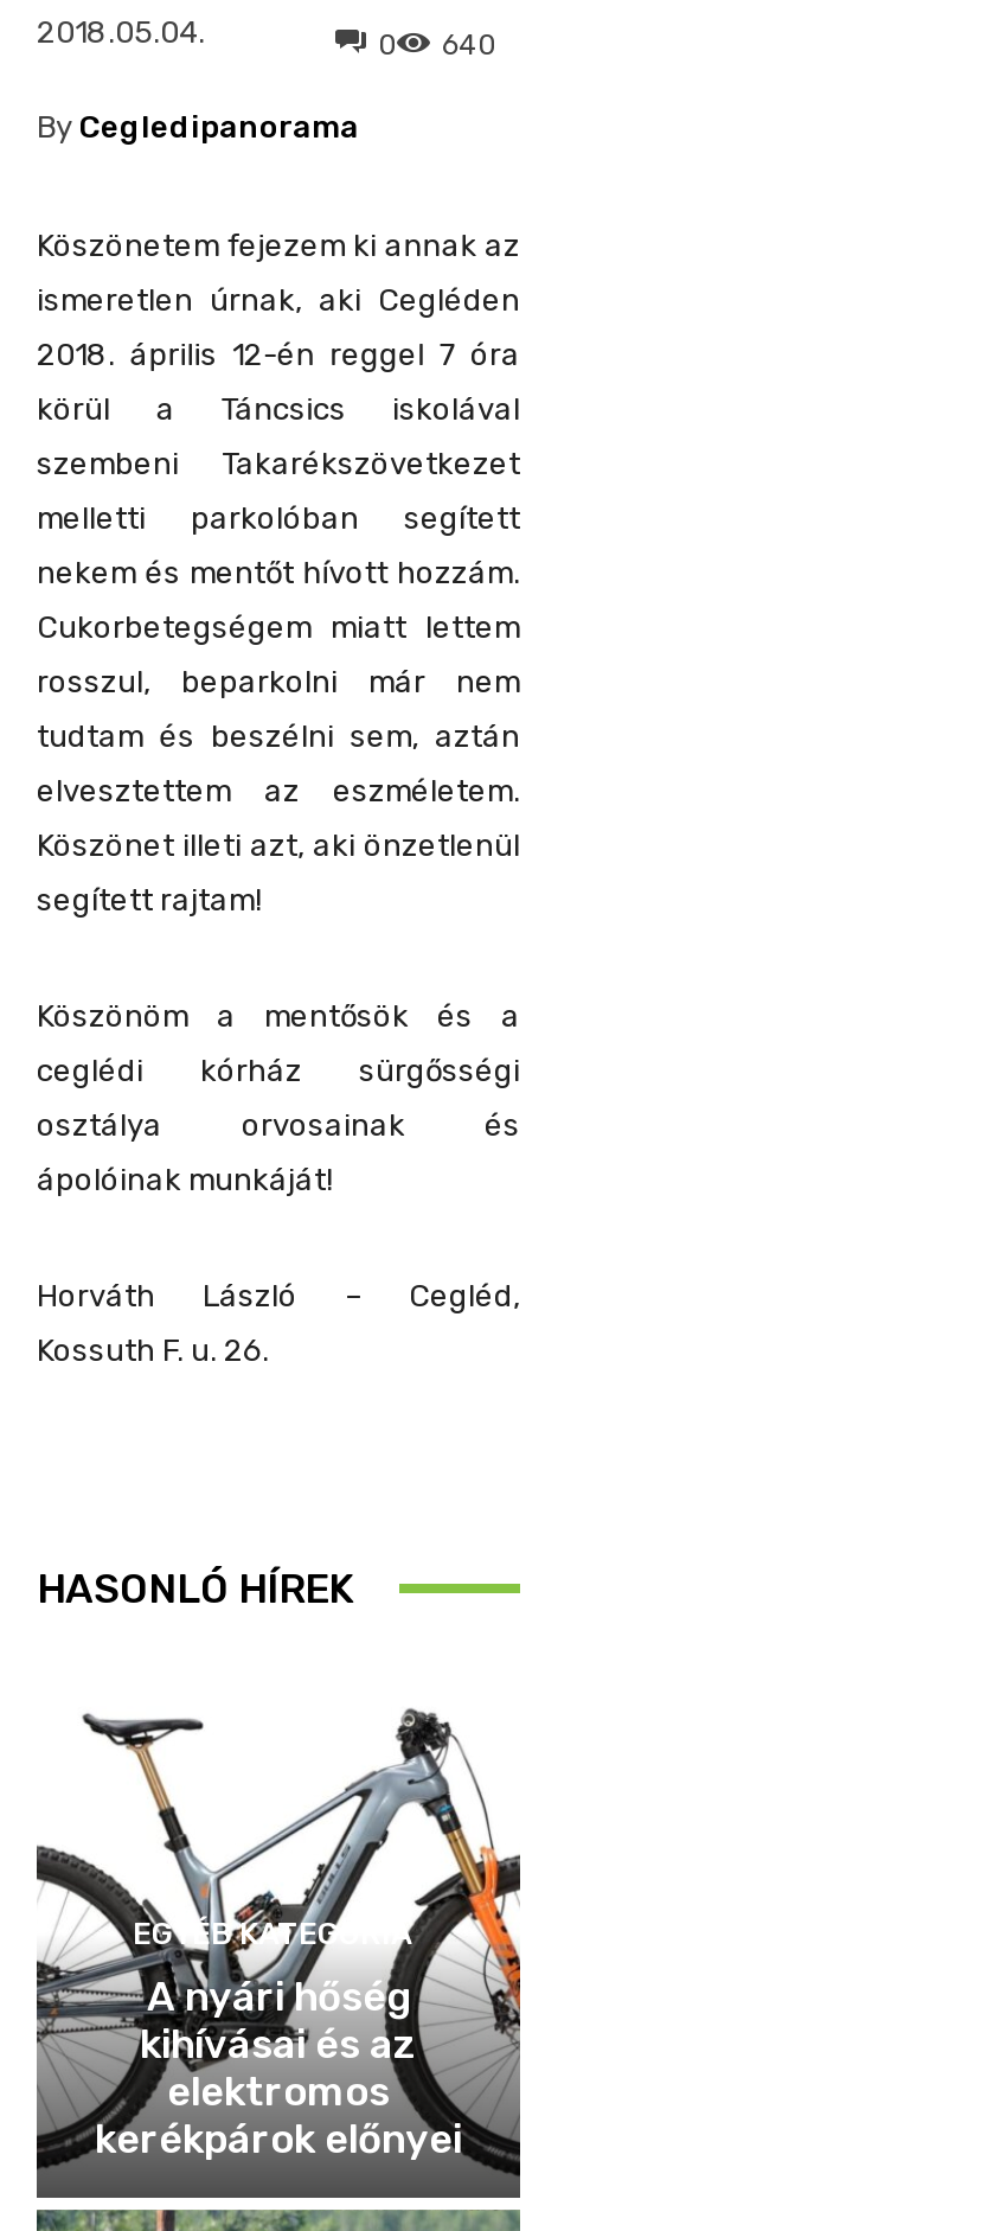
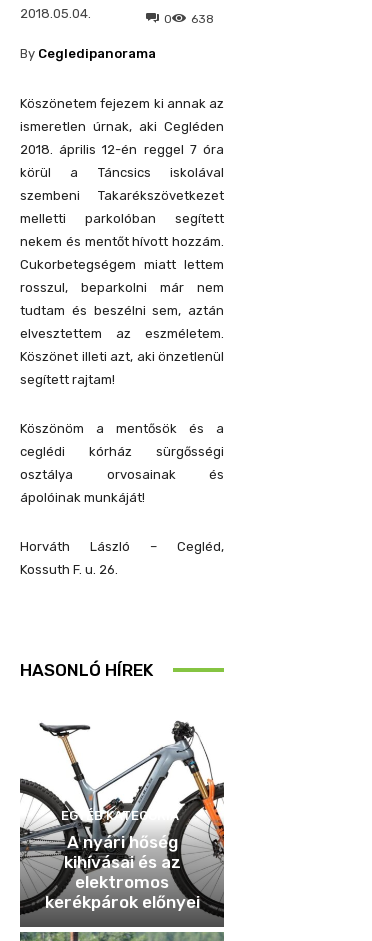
- 640
+ 638
